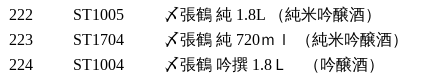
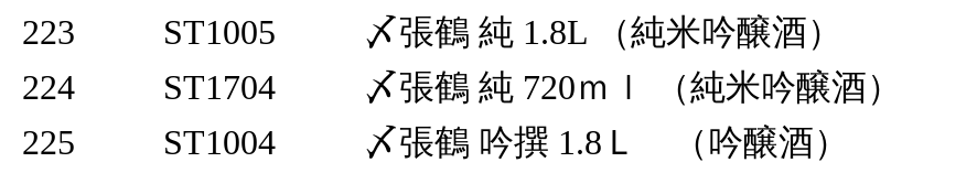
- 222
+ 223

- 223
+ 224

- 224
+ 225
